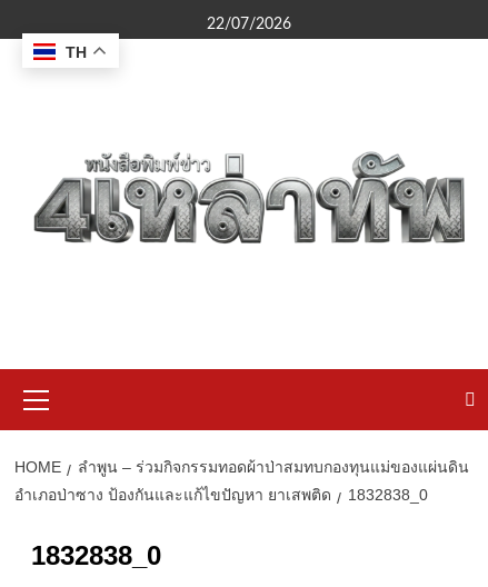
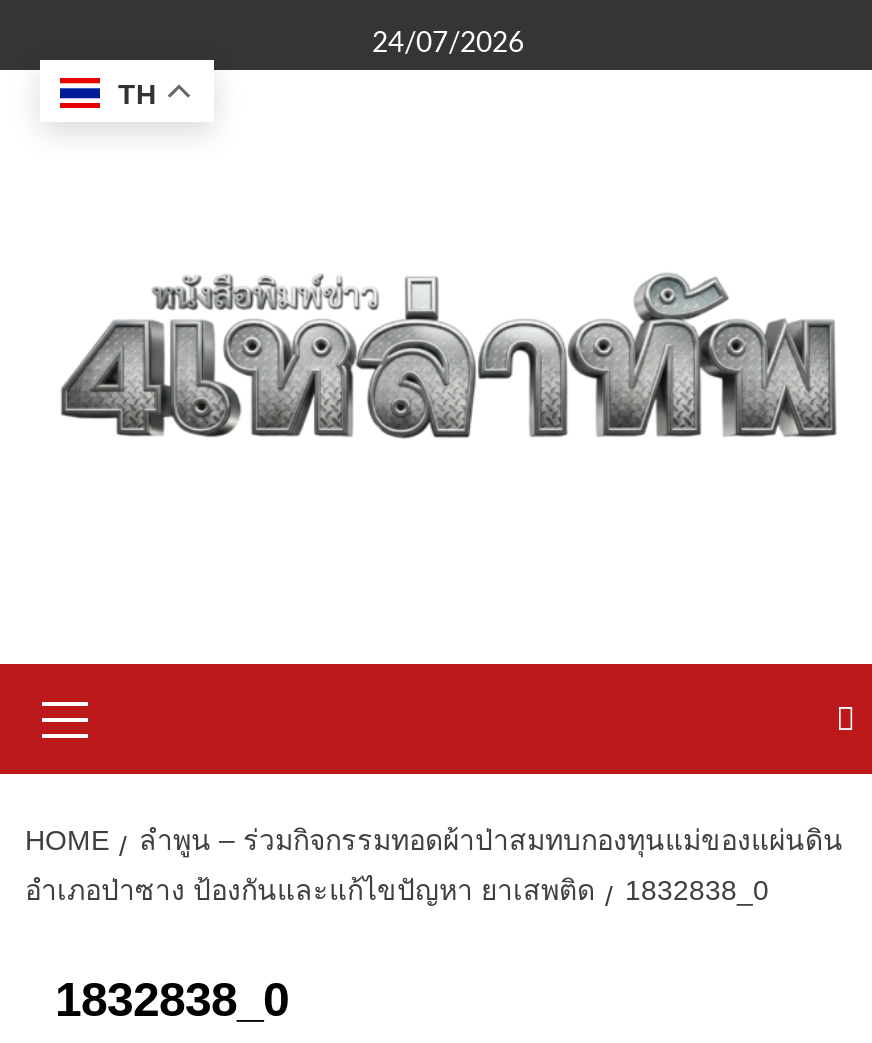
- 22/07/2026
+ 24/07/2026
